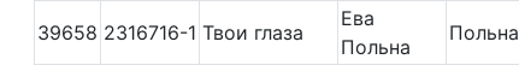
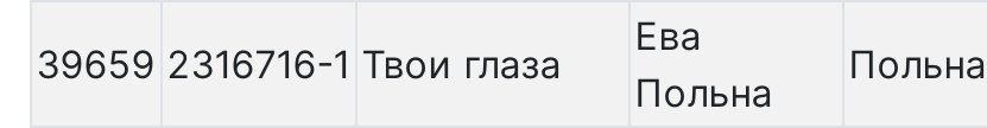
- 39658 2316716-1 Твои глаза
+ 39659 2316716-1 Твои глаза
